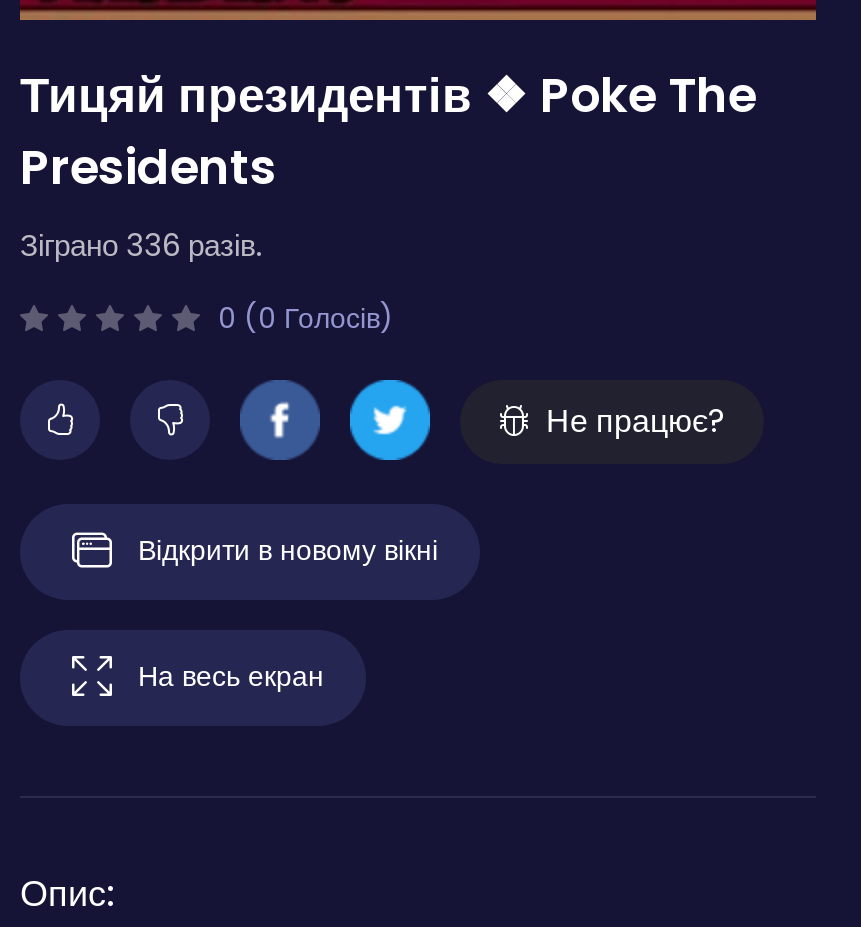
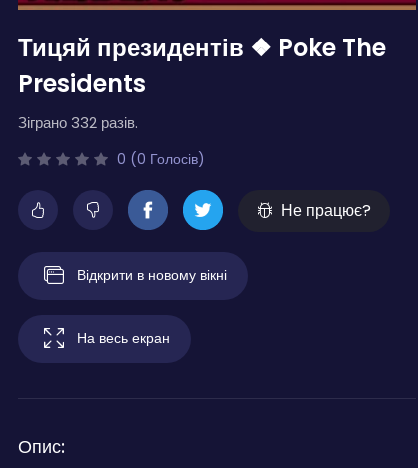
- Зіграно 336 разів.
+ Зіграно 332 разів.
